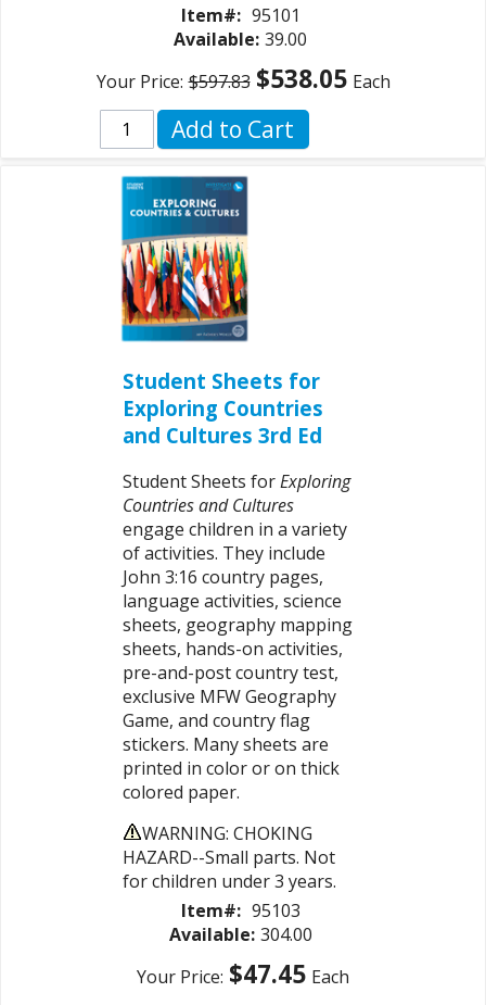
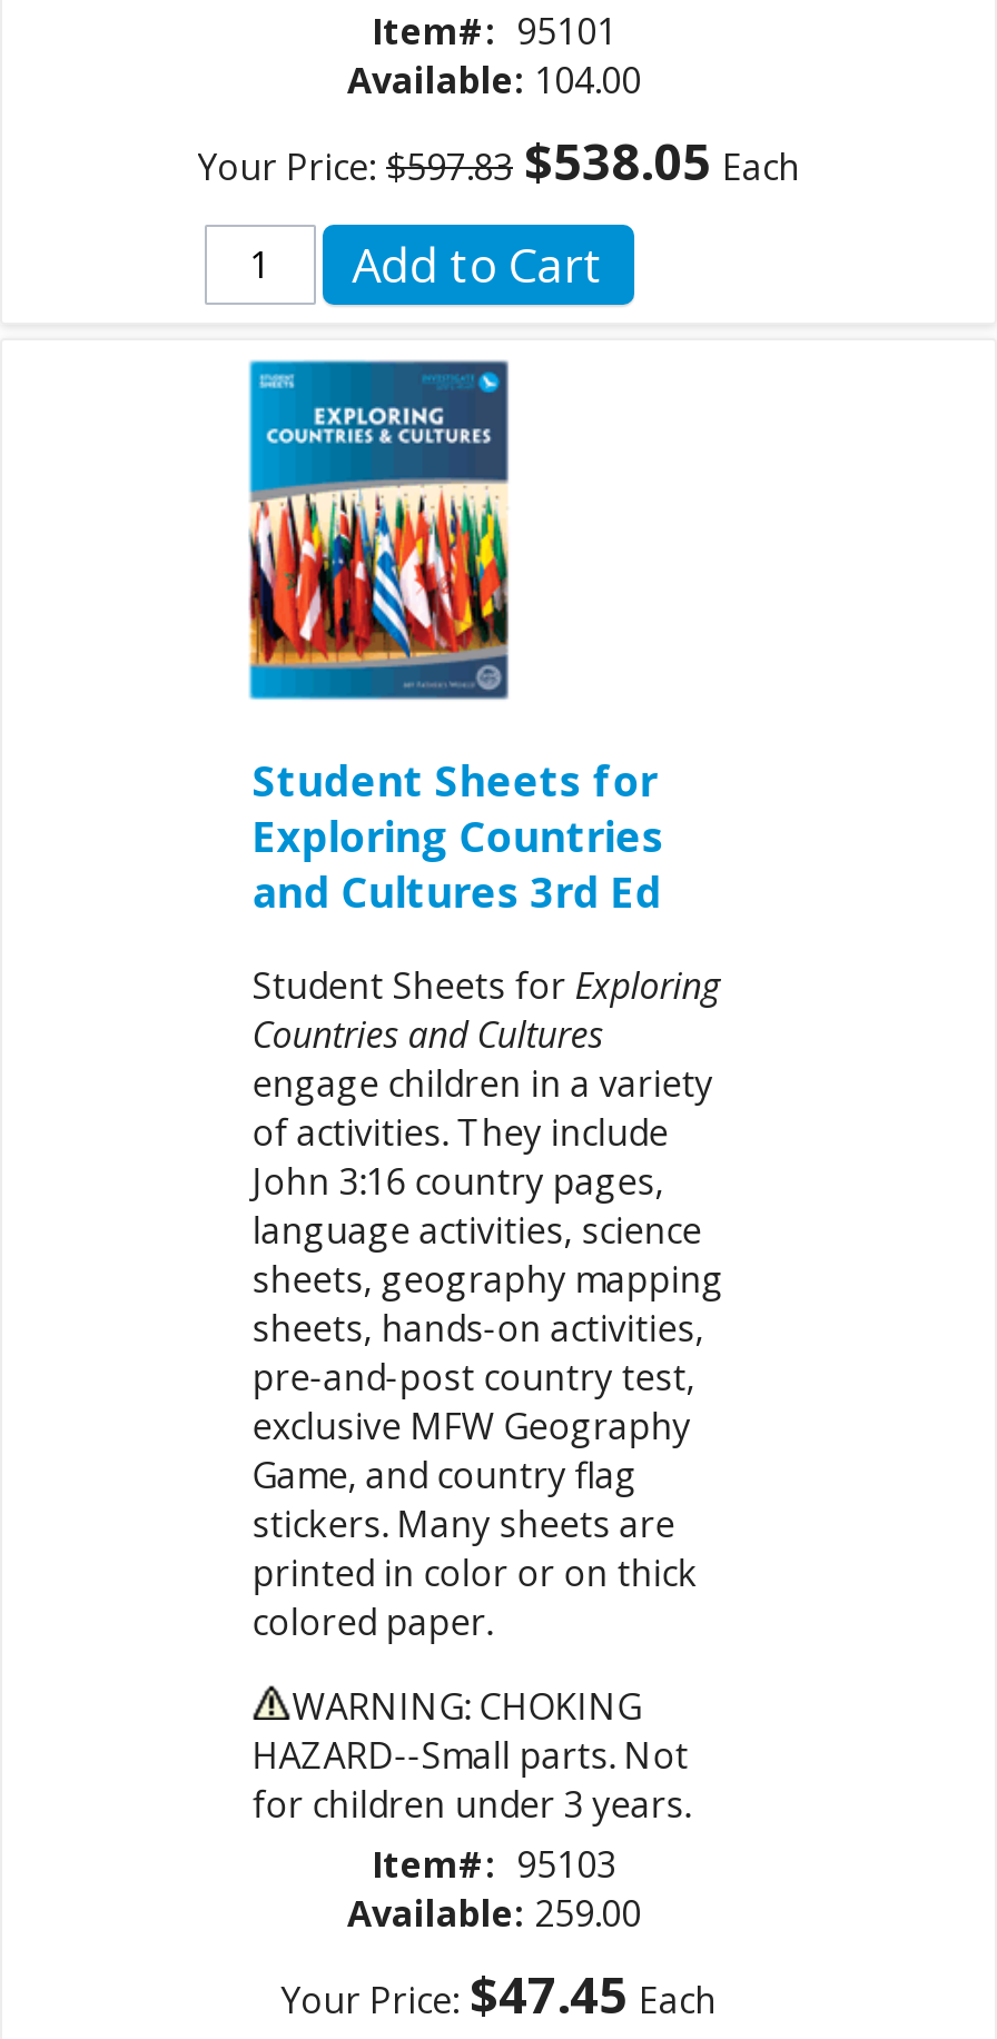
- Available: 39.00
+ Available: 104.00

- Available: 304.00
+ Available: 259.00
